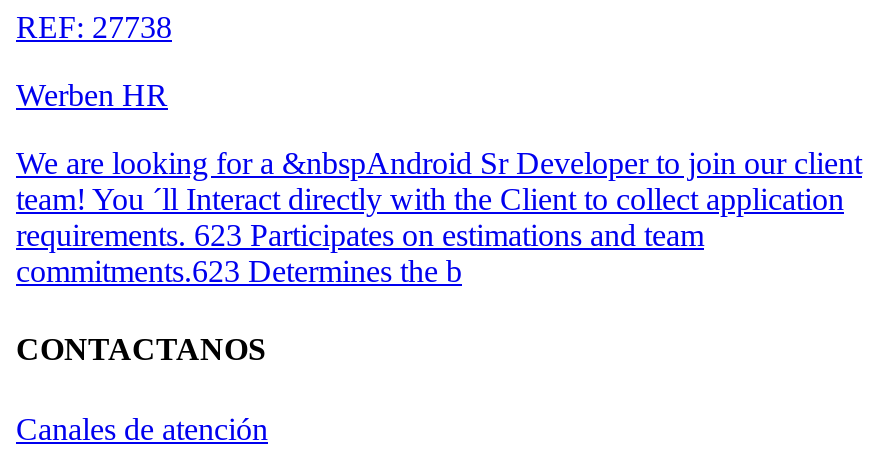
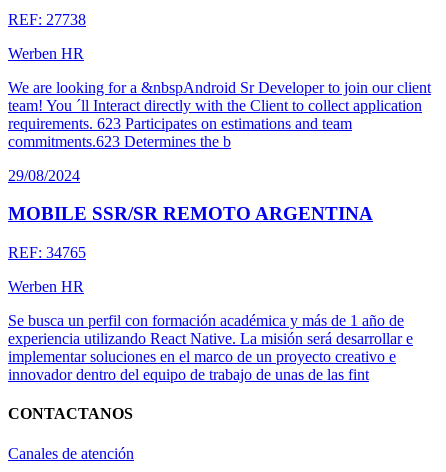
+ 29/08/2024
+ MOBILE SSR/SR REMOTO ARGENTINA
+ REF: 34765
+ Werben HR
+ Se busca un perfil con formación académica y más de 1 año de
+ experiencia utilizando React Native. La misión será desarrollar e
+ implementar soluciones en el marco de un proyecto creativo e
+ innovador dentro del equipo de trabajo de unas de las fint
